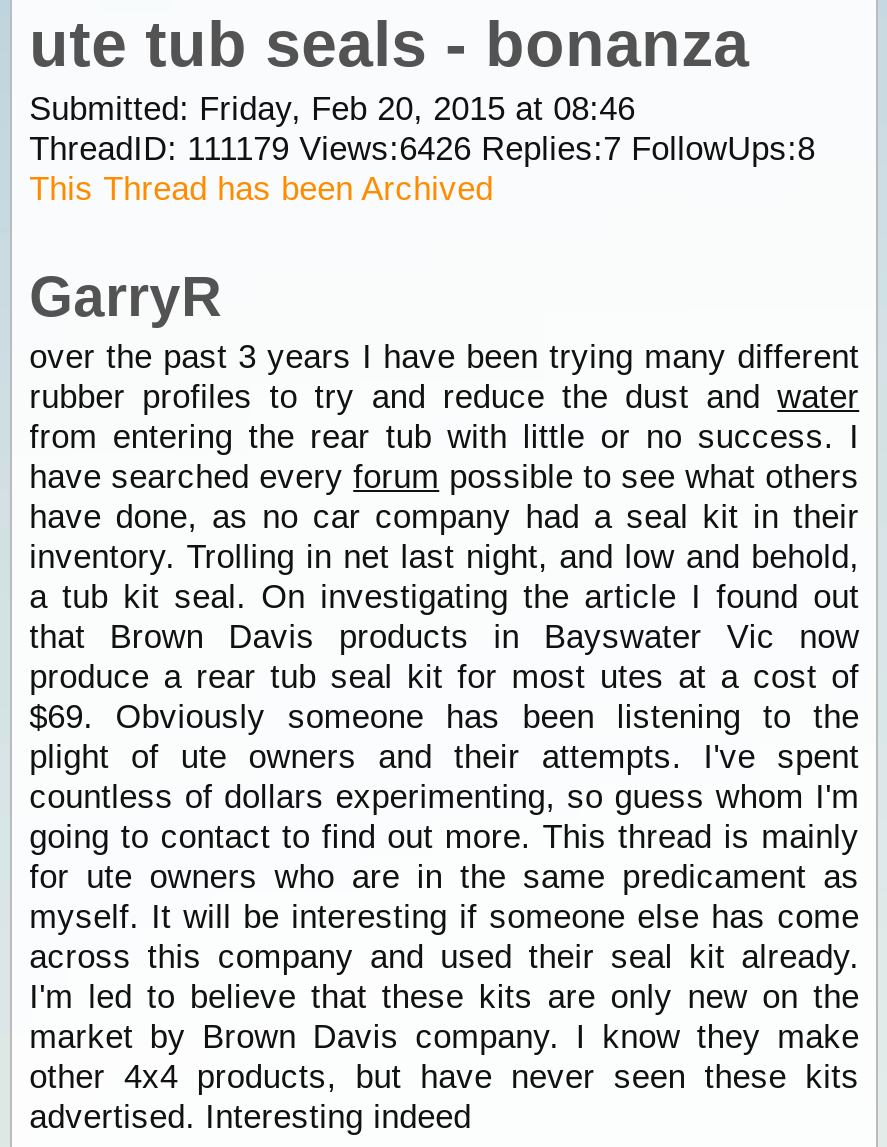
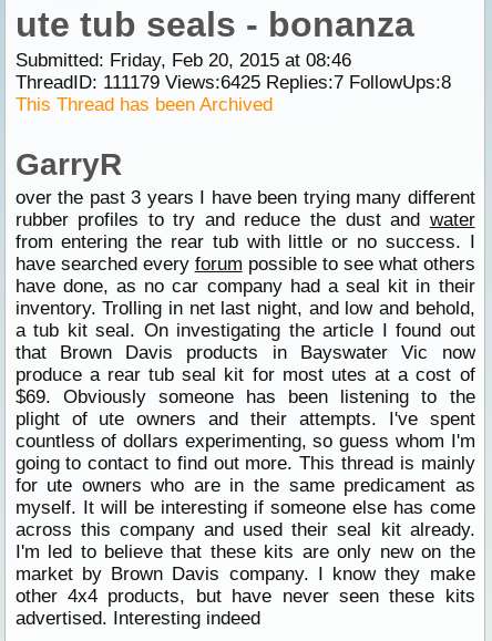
- ThreadID: 111179 Views:6426 Replies:7 FollowUps:8
+ ThreadID: 111179 Views:6425 Replies:7 FollowUps:8
